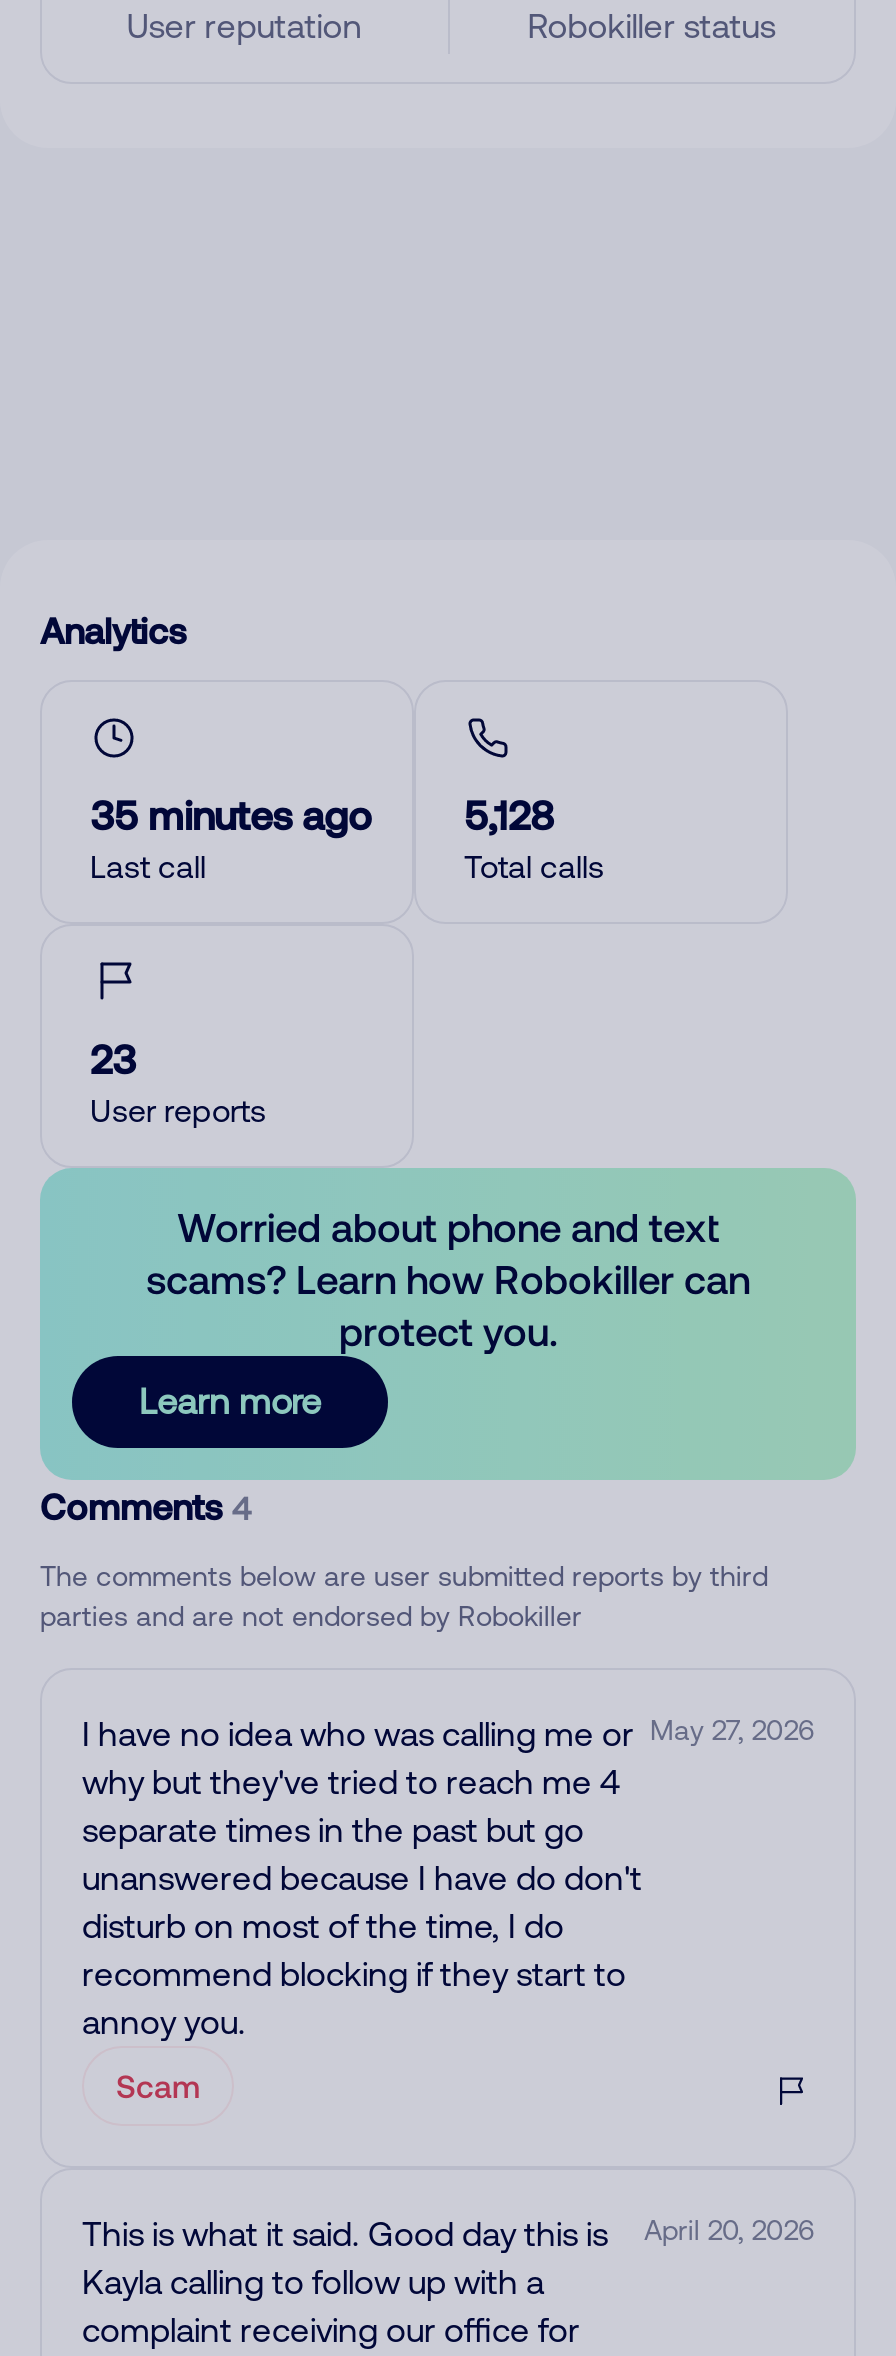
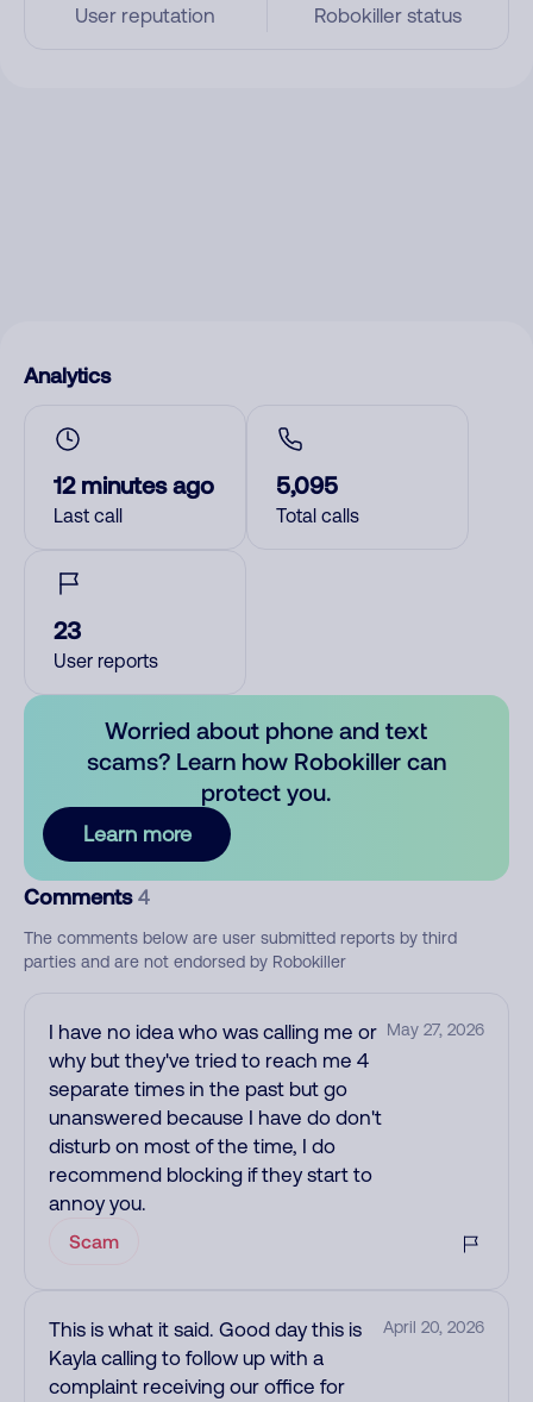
- 35 minutes ago
+ 12 minutes ago

- 5,128
+ 5,095
